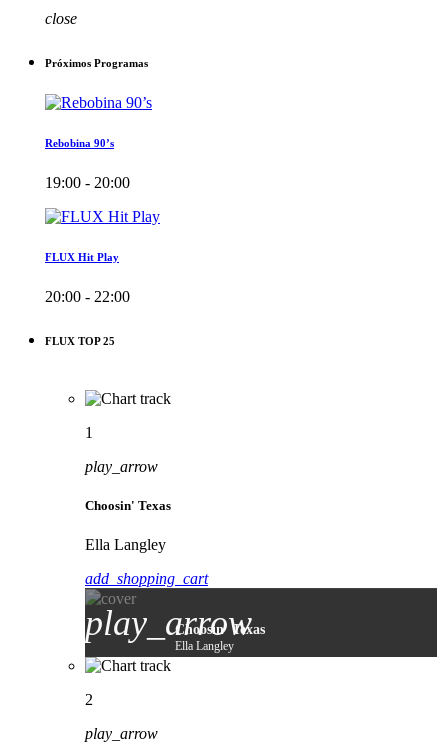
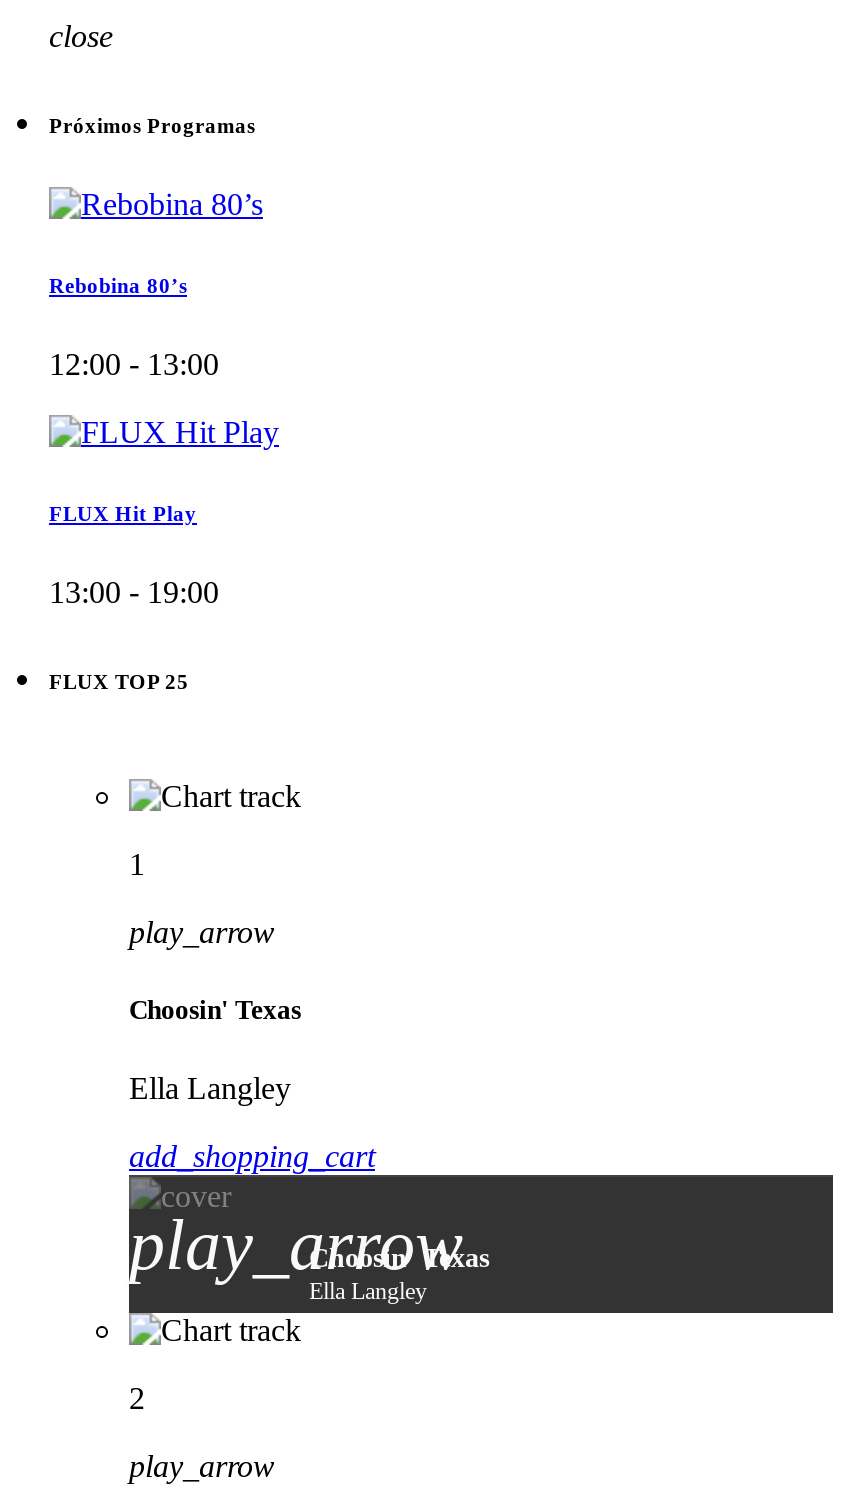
- Rebobina 90’s
+ Rebobina 80’s

- 19:00 - 20:00
+ 12:00 - 13:00

- 20:00 - 22:00
+ 13:00 - 19:00
